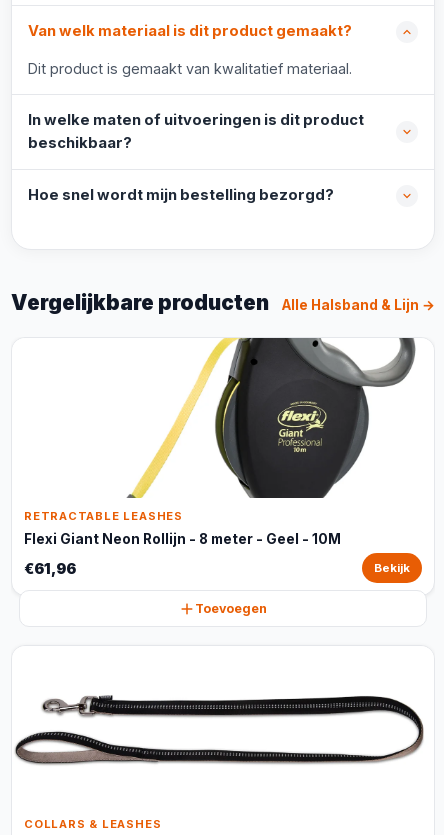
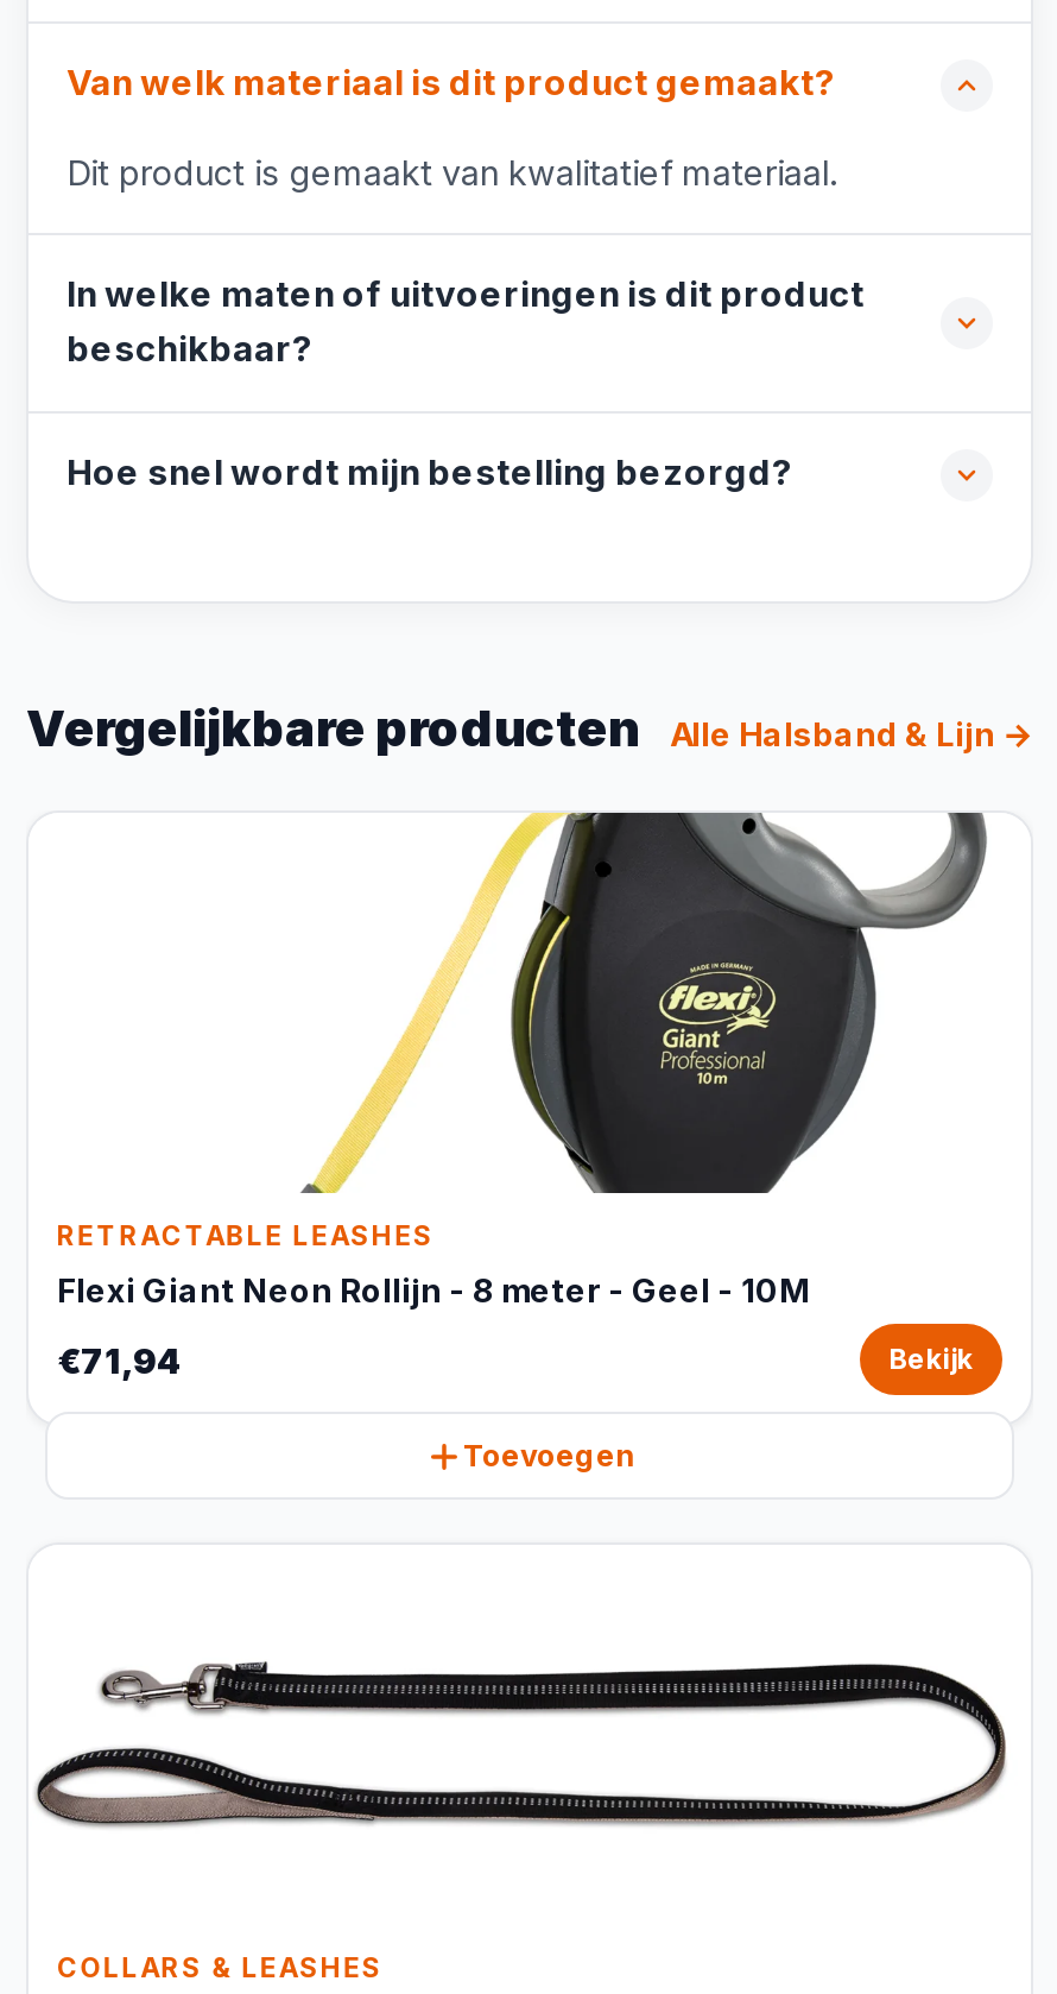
- €61,96
+ €71,94
